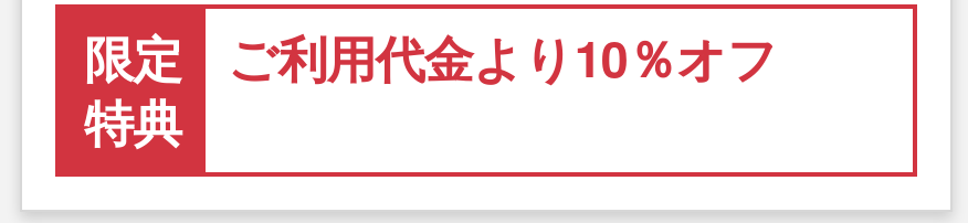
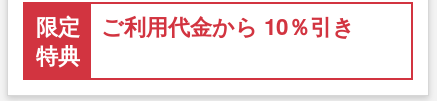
- ご利用代金より10％オフ
+ ご利用代金から 10％引き
